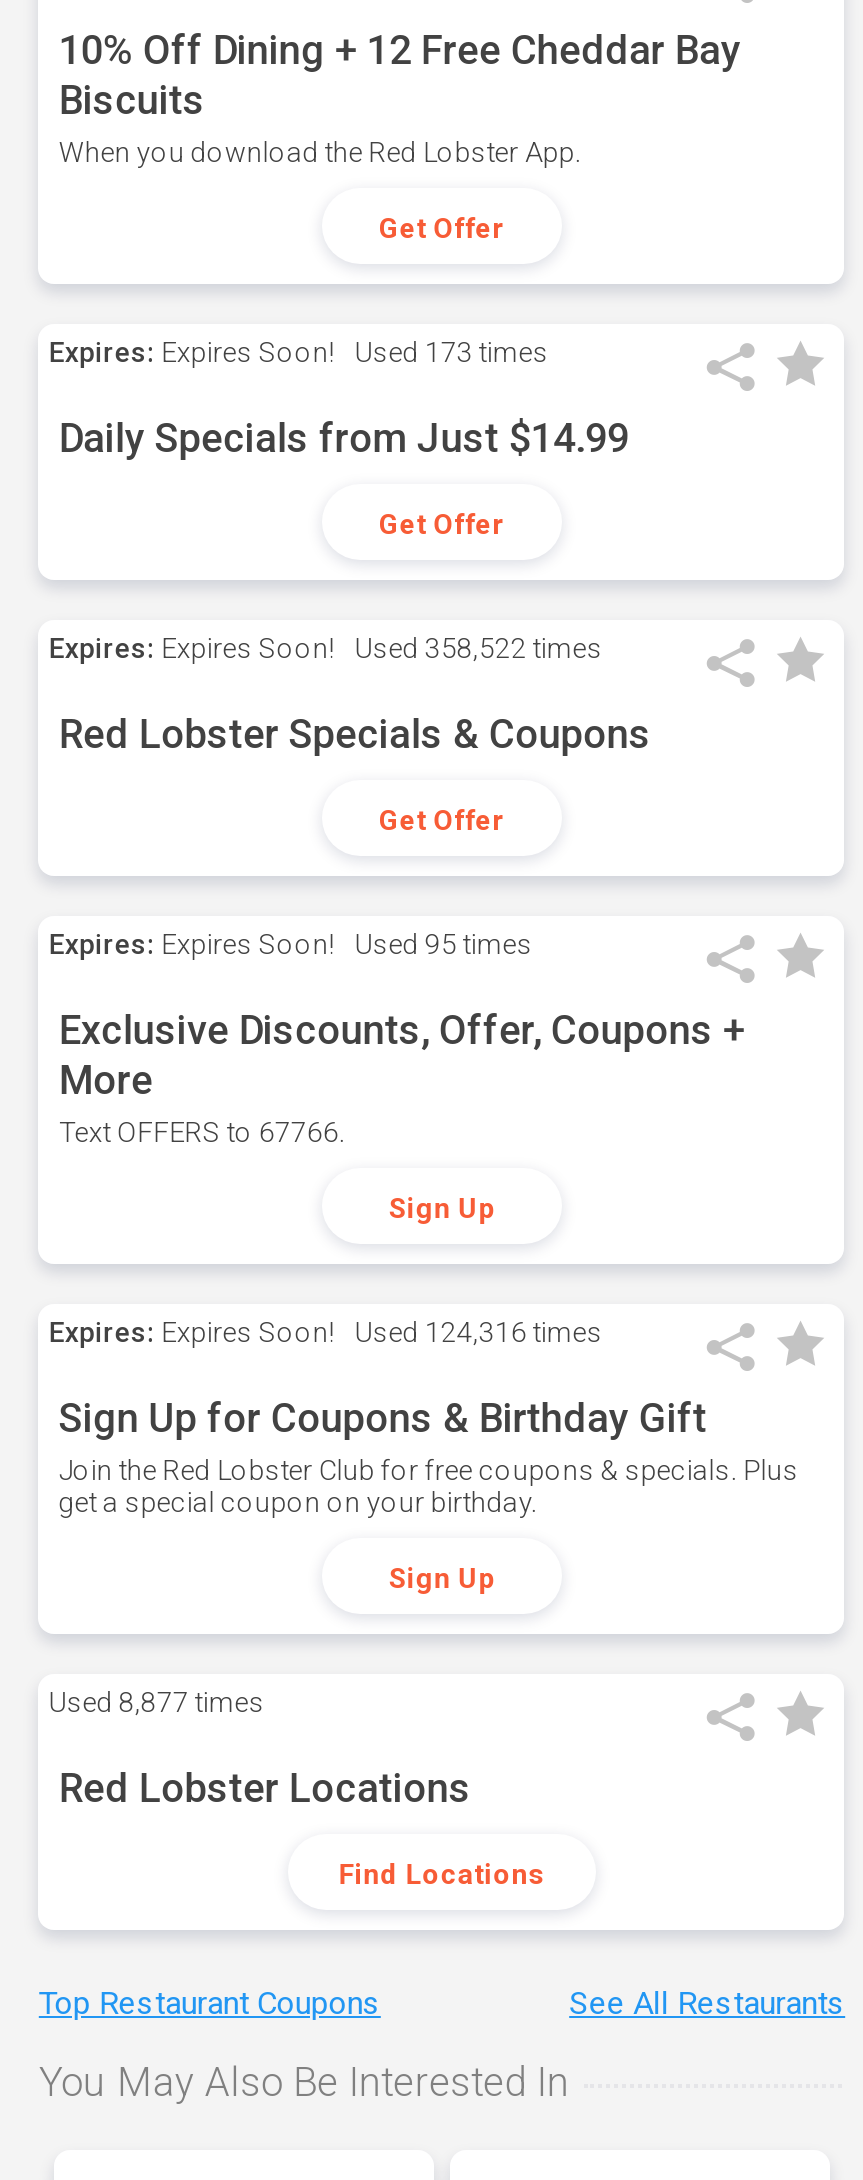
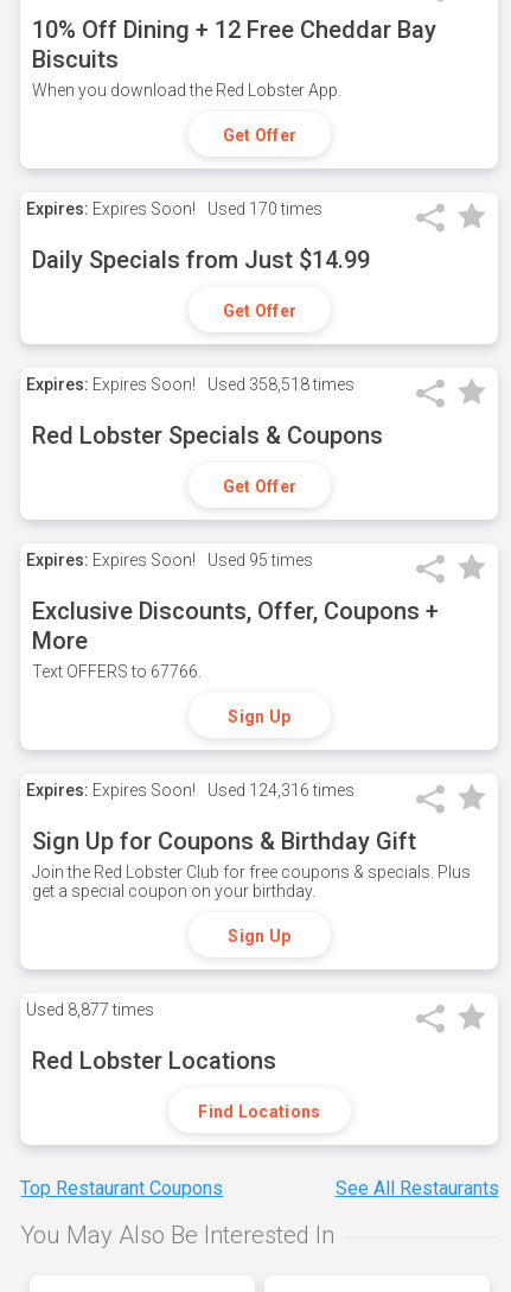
- Expires: Expires Soon! Used 173 times
+ Expires: Expires Soon! Used 170 times

- Expires: Expires Soon! Used 358,522 times
+ Expires: Expires Soon! Used 358,518 times
